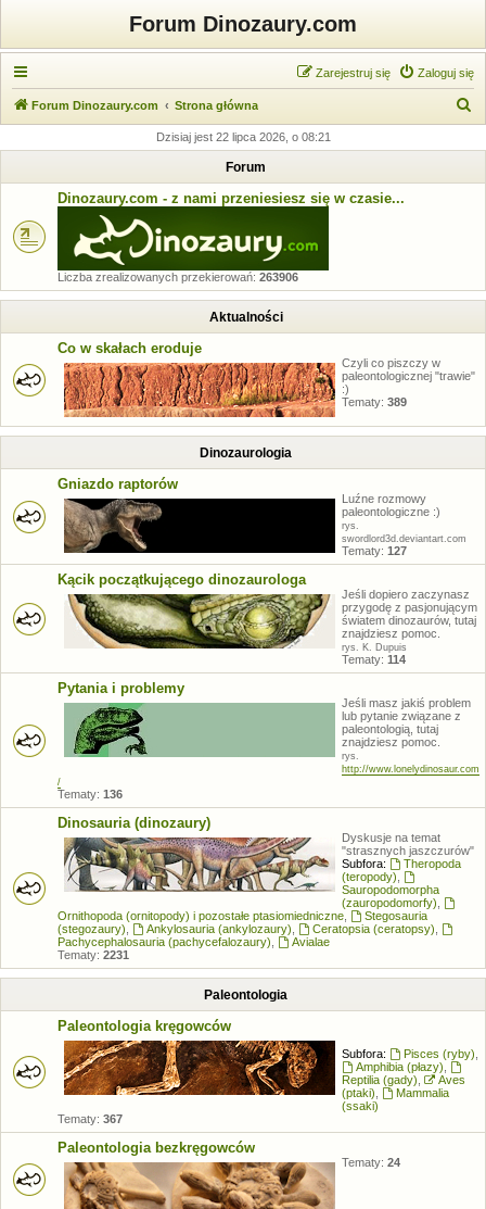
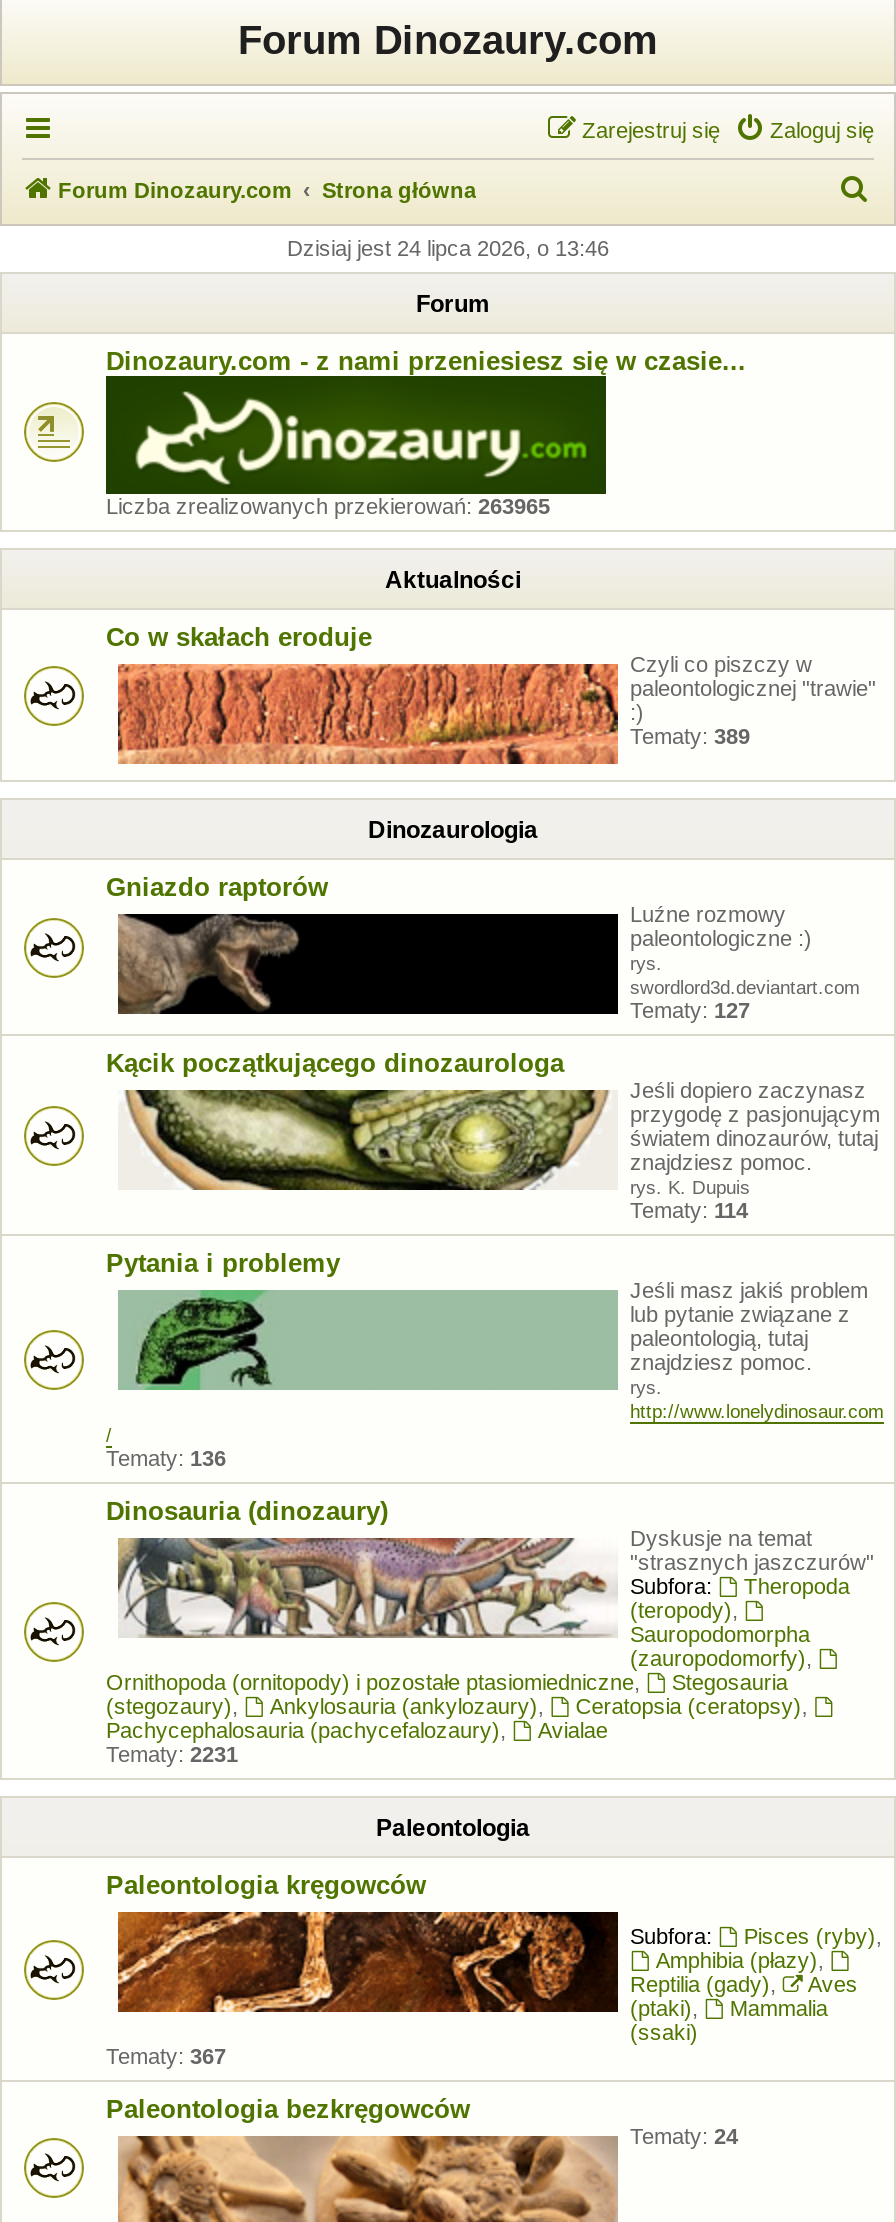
- Dzisiaj jest 22 lipca 2026, o 08:21
+ Dzisiaj jest 24 lipca 2026, o 13:46

- Liczba zrealizowanych przekierowań:263906
+ Liczba zrealizowanych przekierowań:263965
